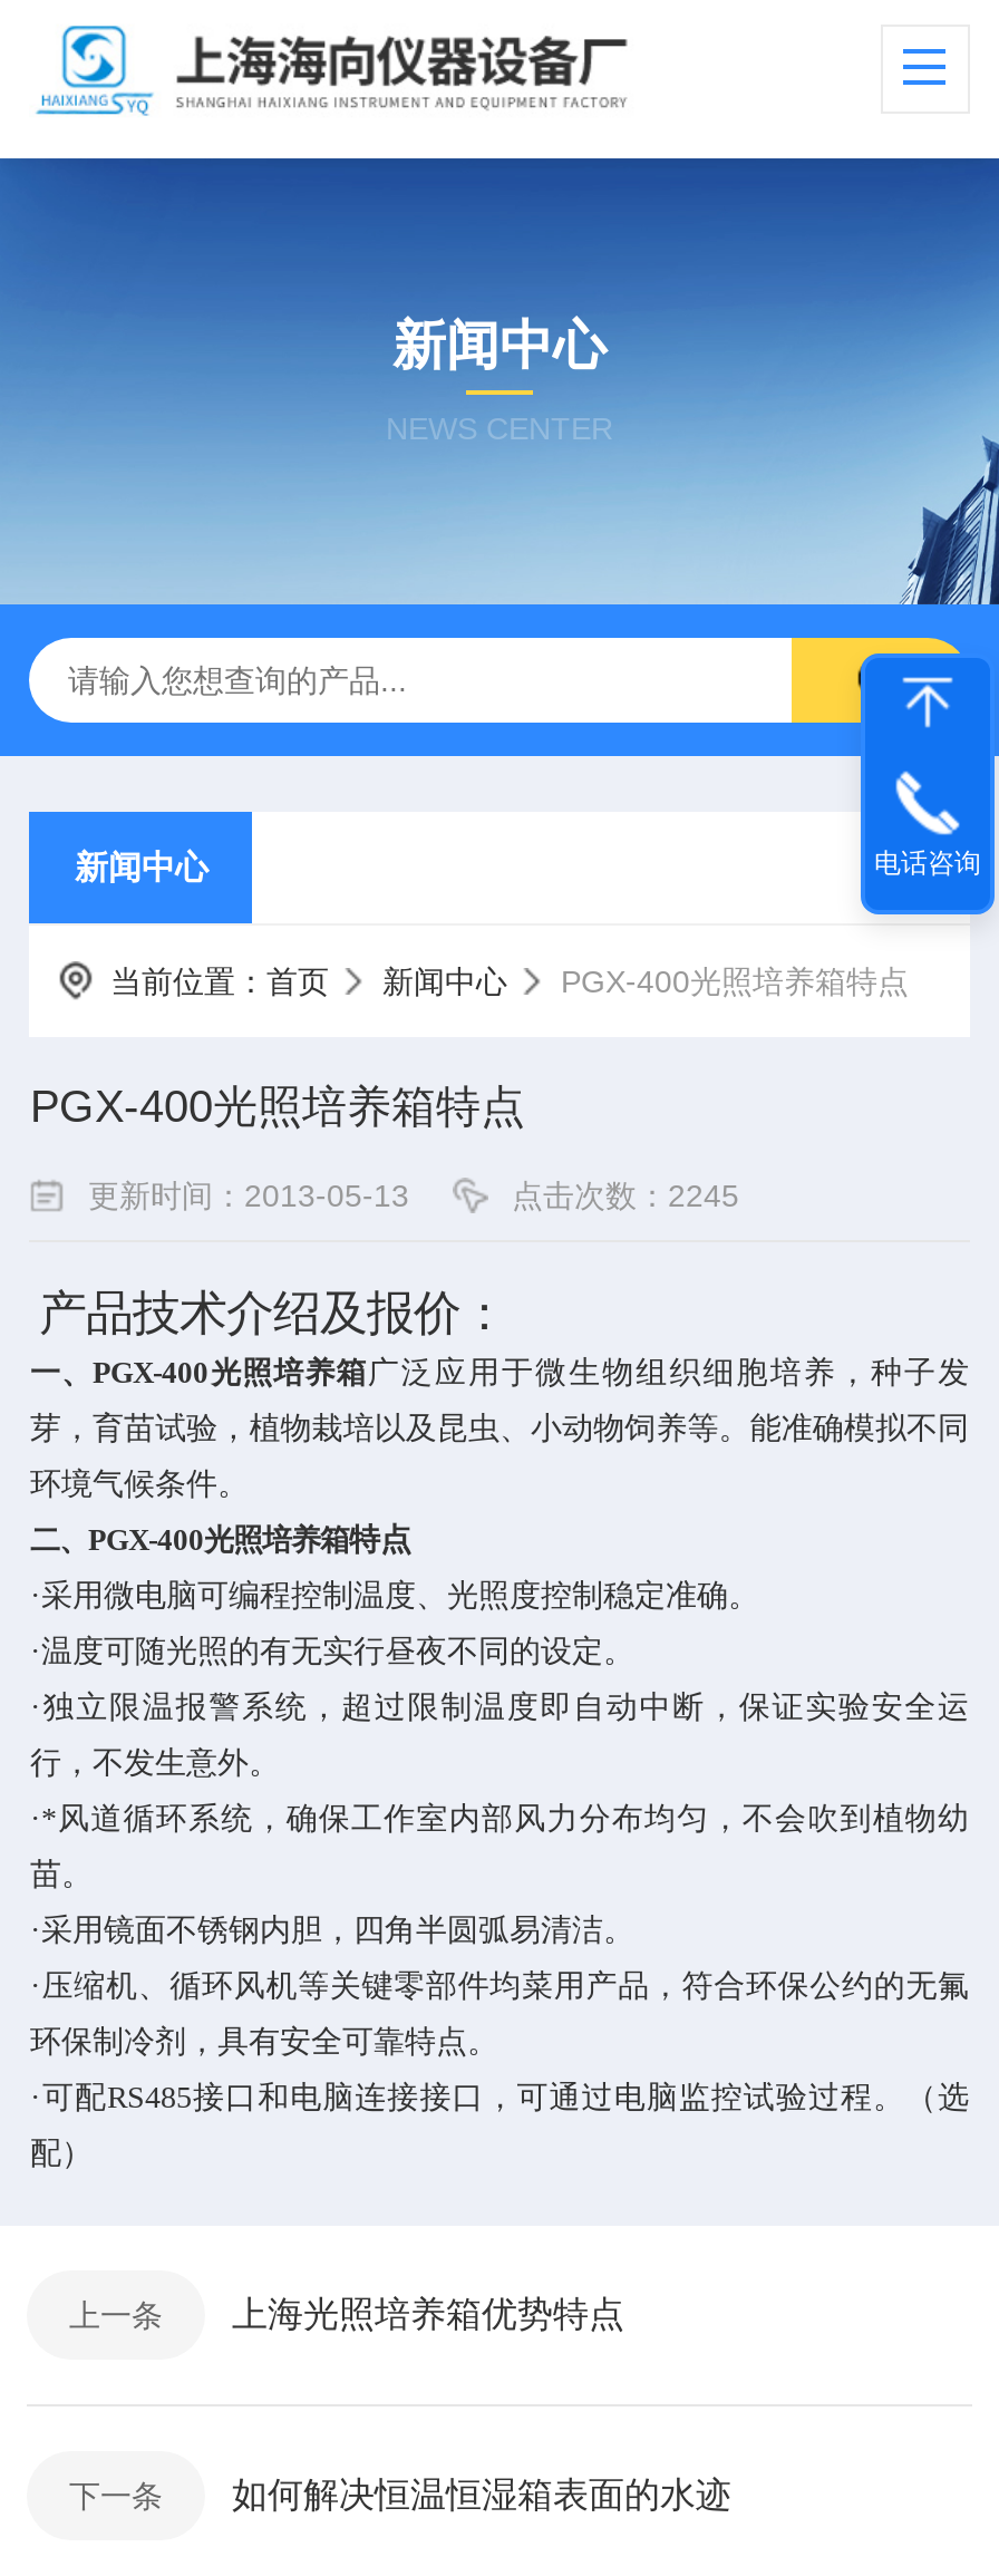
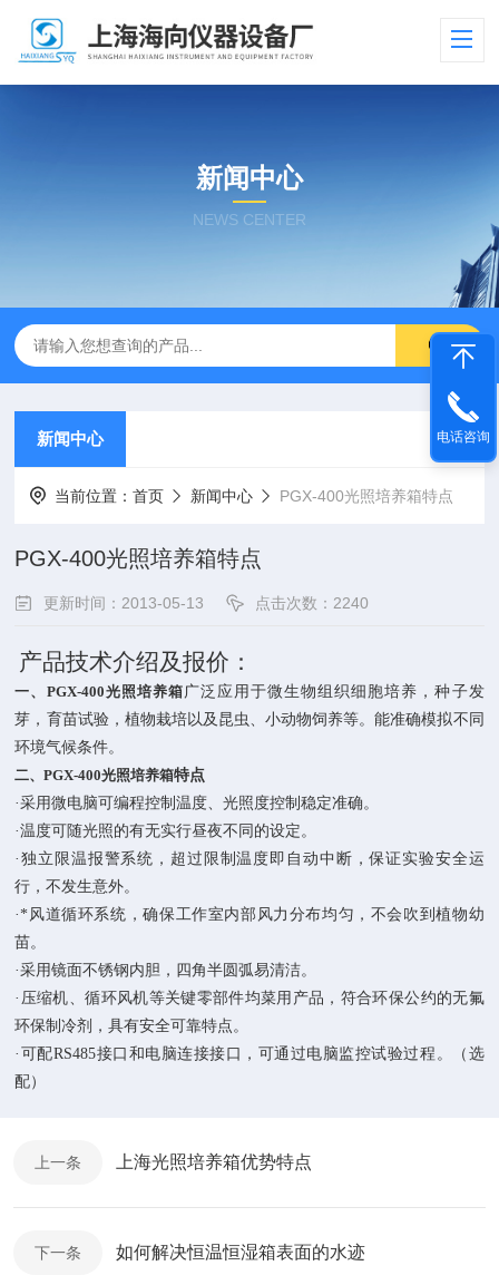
- 点击次数：2245
+ 点击次数：2240
